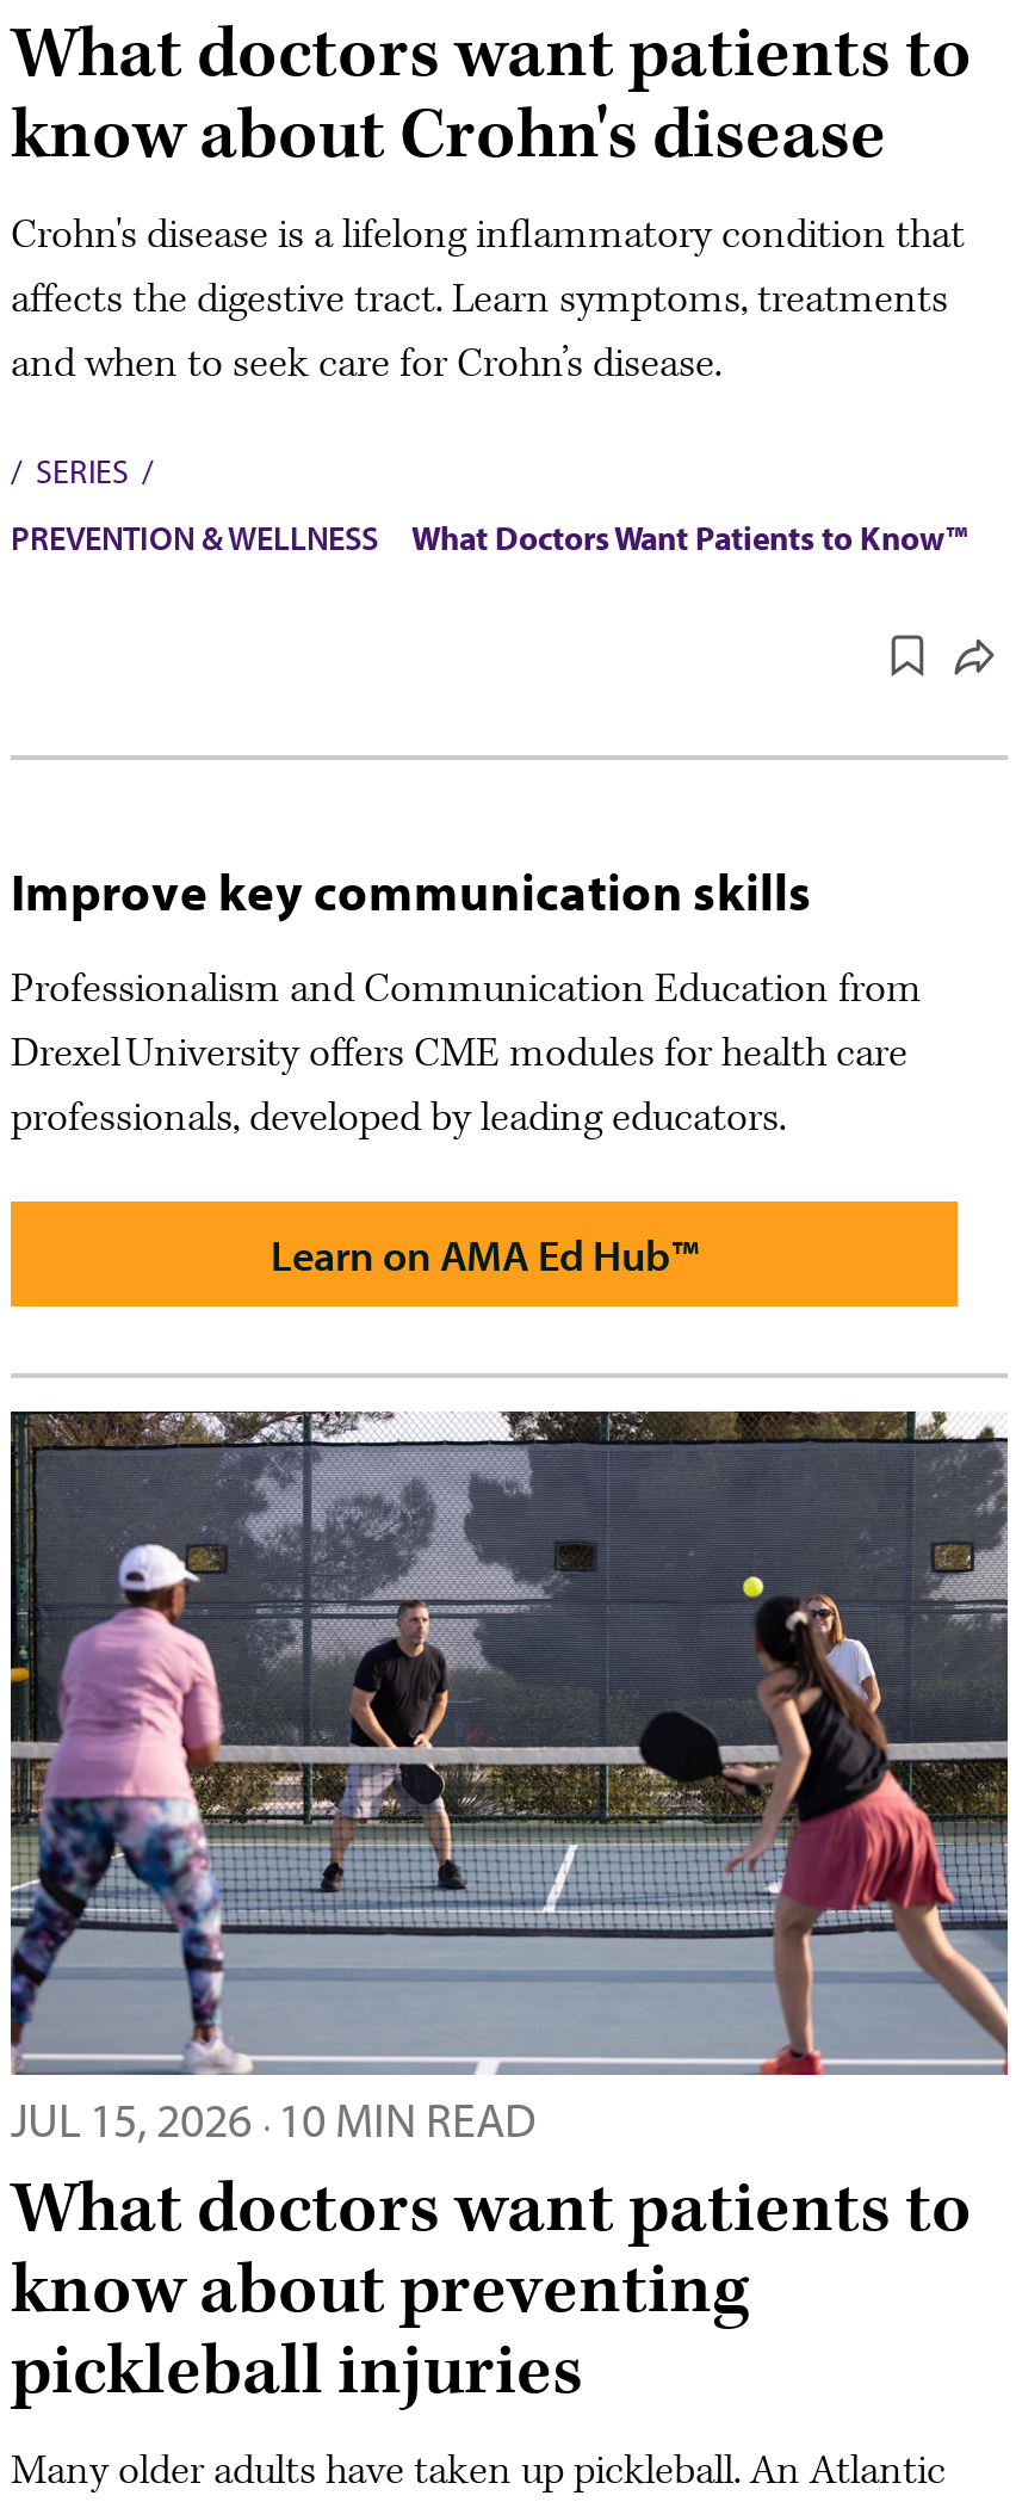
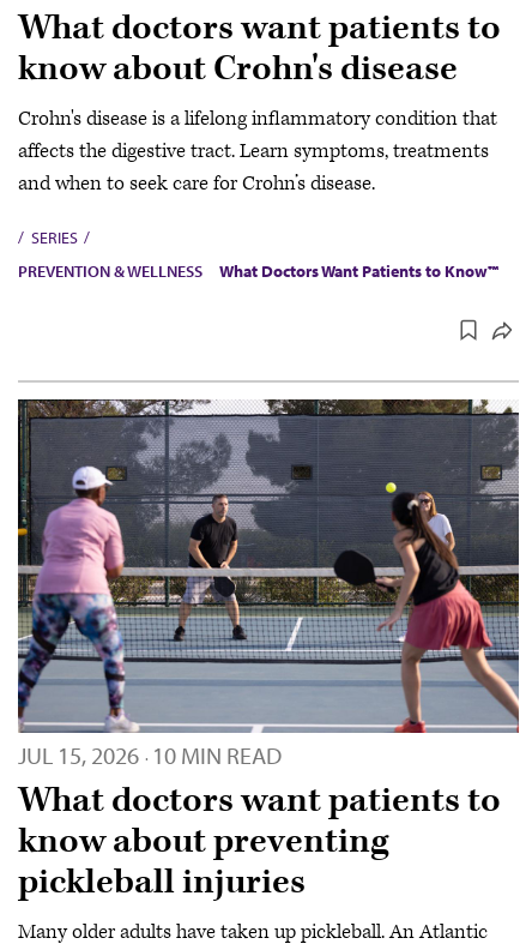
- Improve key communication skills
- Professionalism and Communication Education from
- Drexel University offers CME modules for health care
- professionals, developed by leading educators.
- Learn on AMA Ed Hub™
